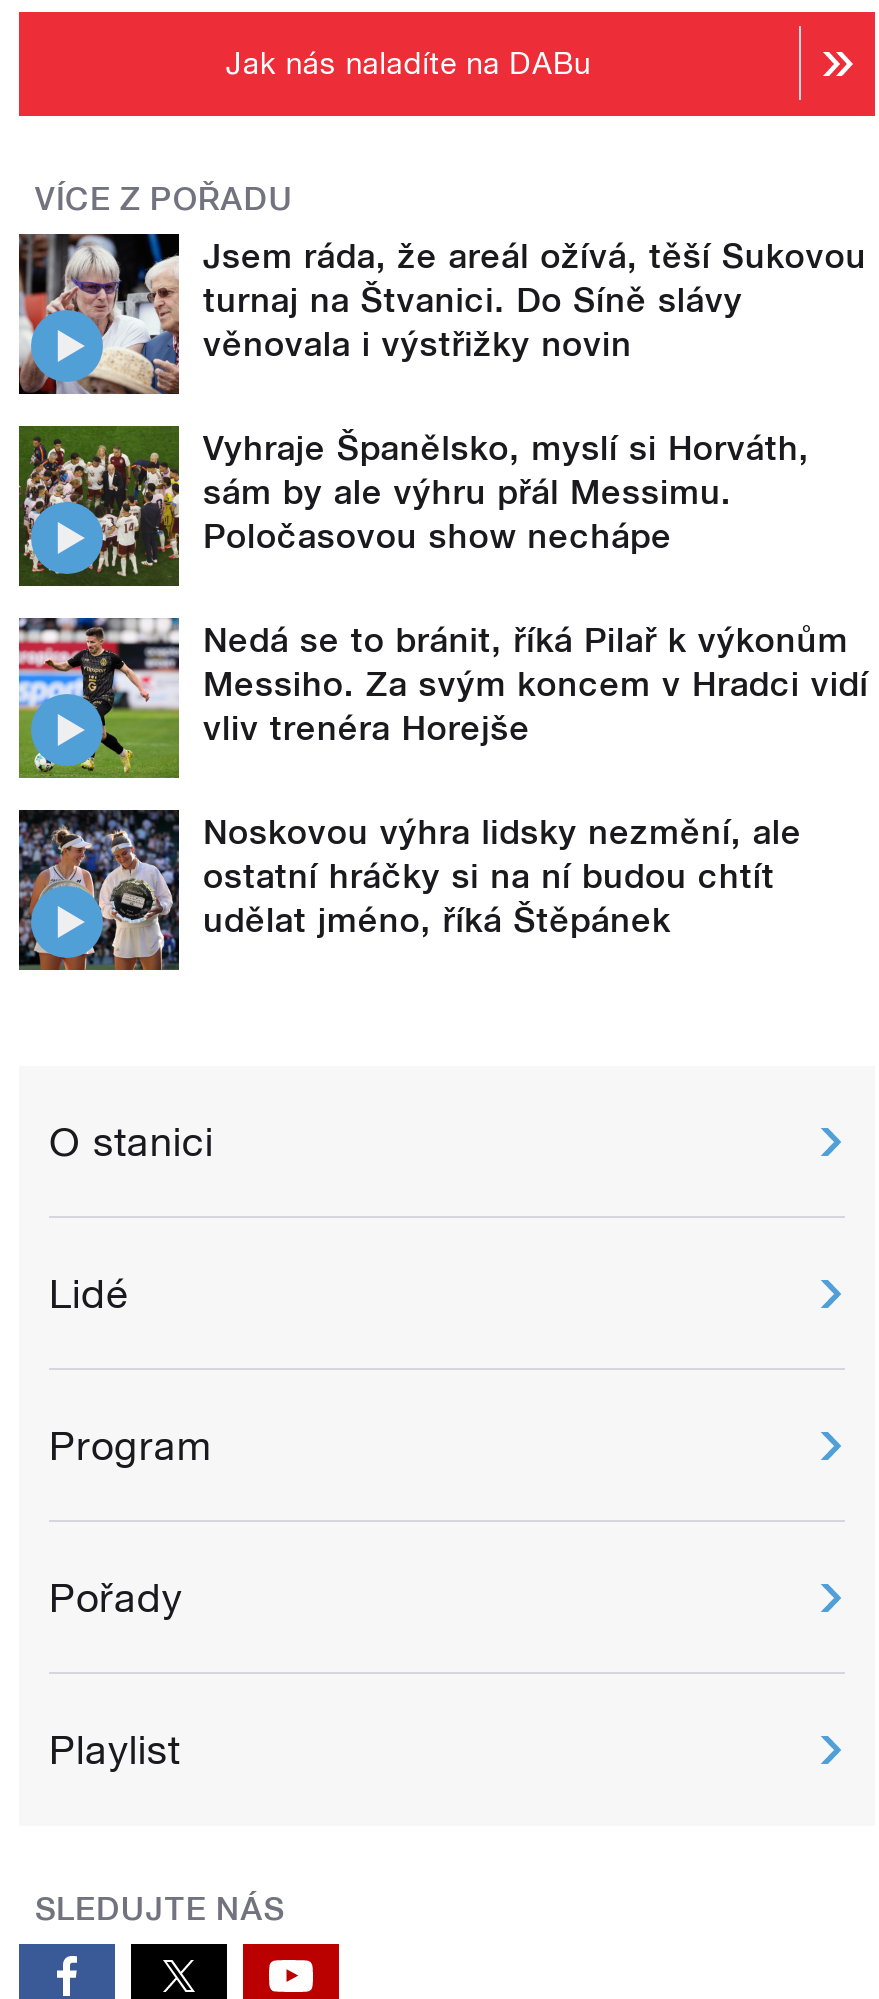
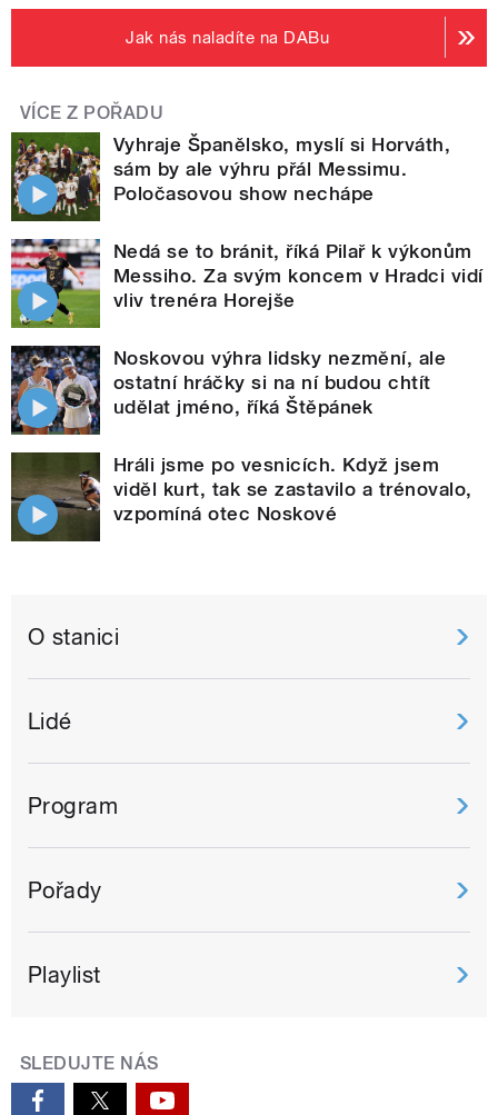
- [image]
- Jsem ráda, že areál ožívá, těší Sukovou
- turnaj na Štvanici. Do Síně slávy
- věnovala i výstřižky novin

moved up: [image] | Vyhraje Španělsko, myslí si Horváth, | sám by ale výhru přál Messimu. | ... | ostatní hráčky si na ní budou chtít | udělat jméno, říká Štěpánek

+ [image]
+ Hráli jsme po vesnicích. Když jsem
+ viděl kurt, tak se zastavilo a trénovalo,
+ vzpomíná otec Noskové
